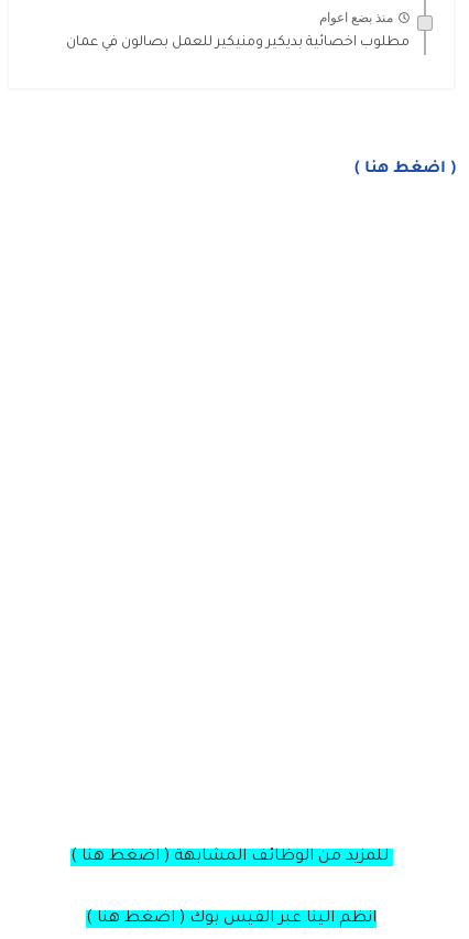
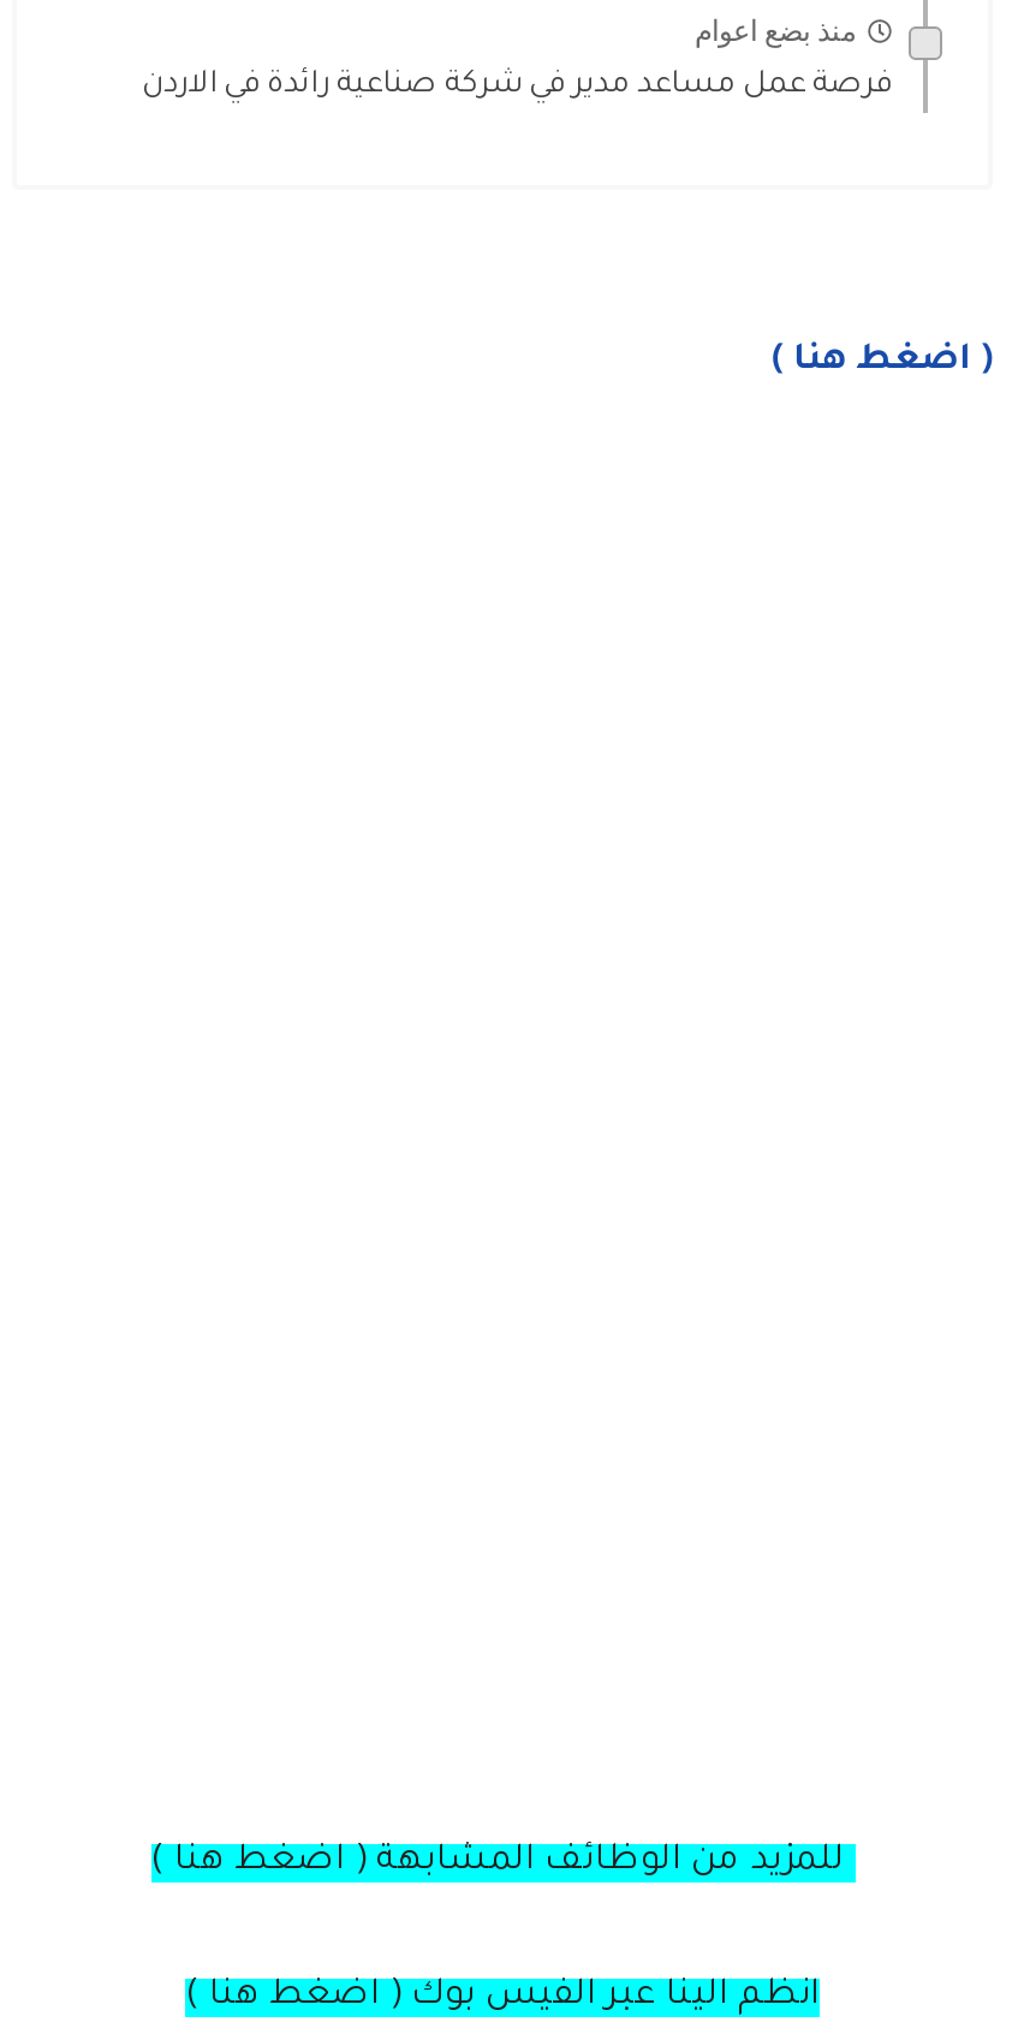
- مطلوب اخصائية بديكير ومنيكير للعمل بصالون في عمان
+ فرصة عمل مساعد مدير في شركة صناعية رائدة في الاردن
